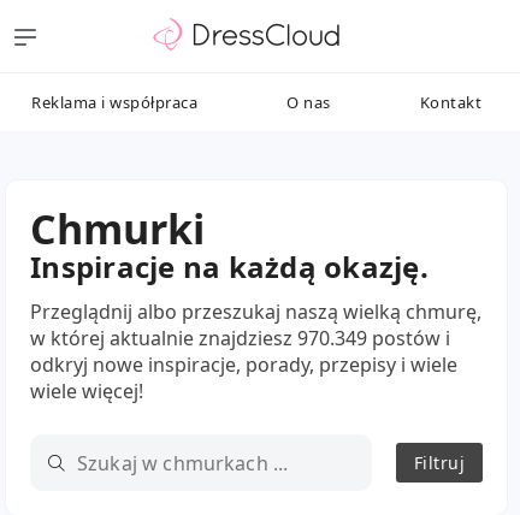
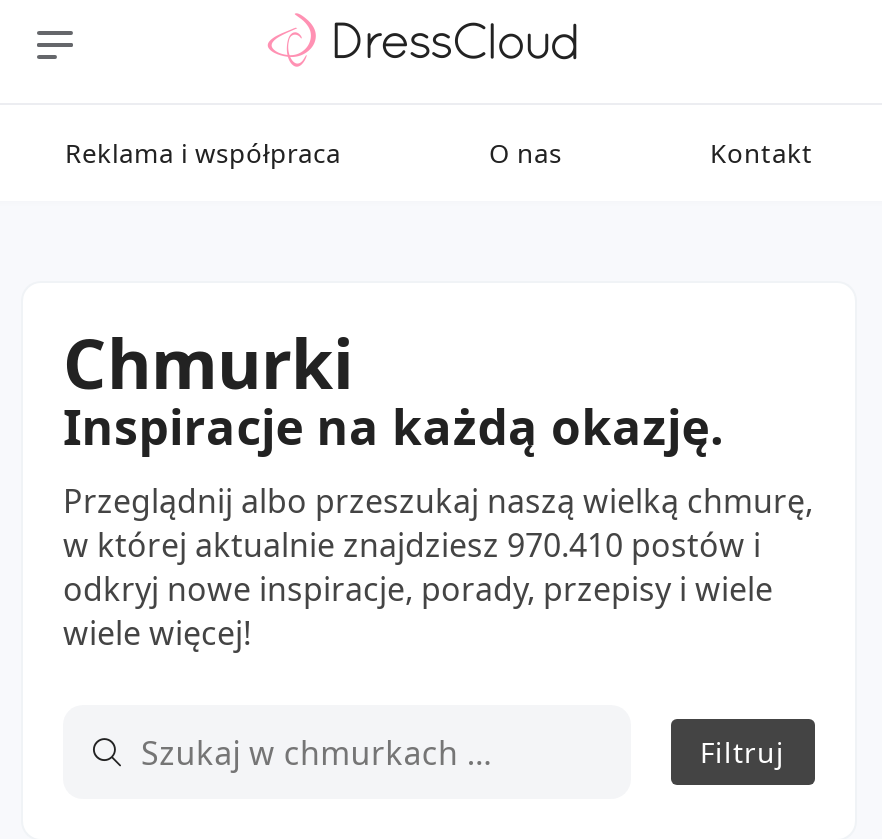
- w której aktualnie znajdziesz 970.349 postów i
+ w której aktualnie znajdziesz 970.410 postów i
